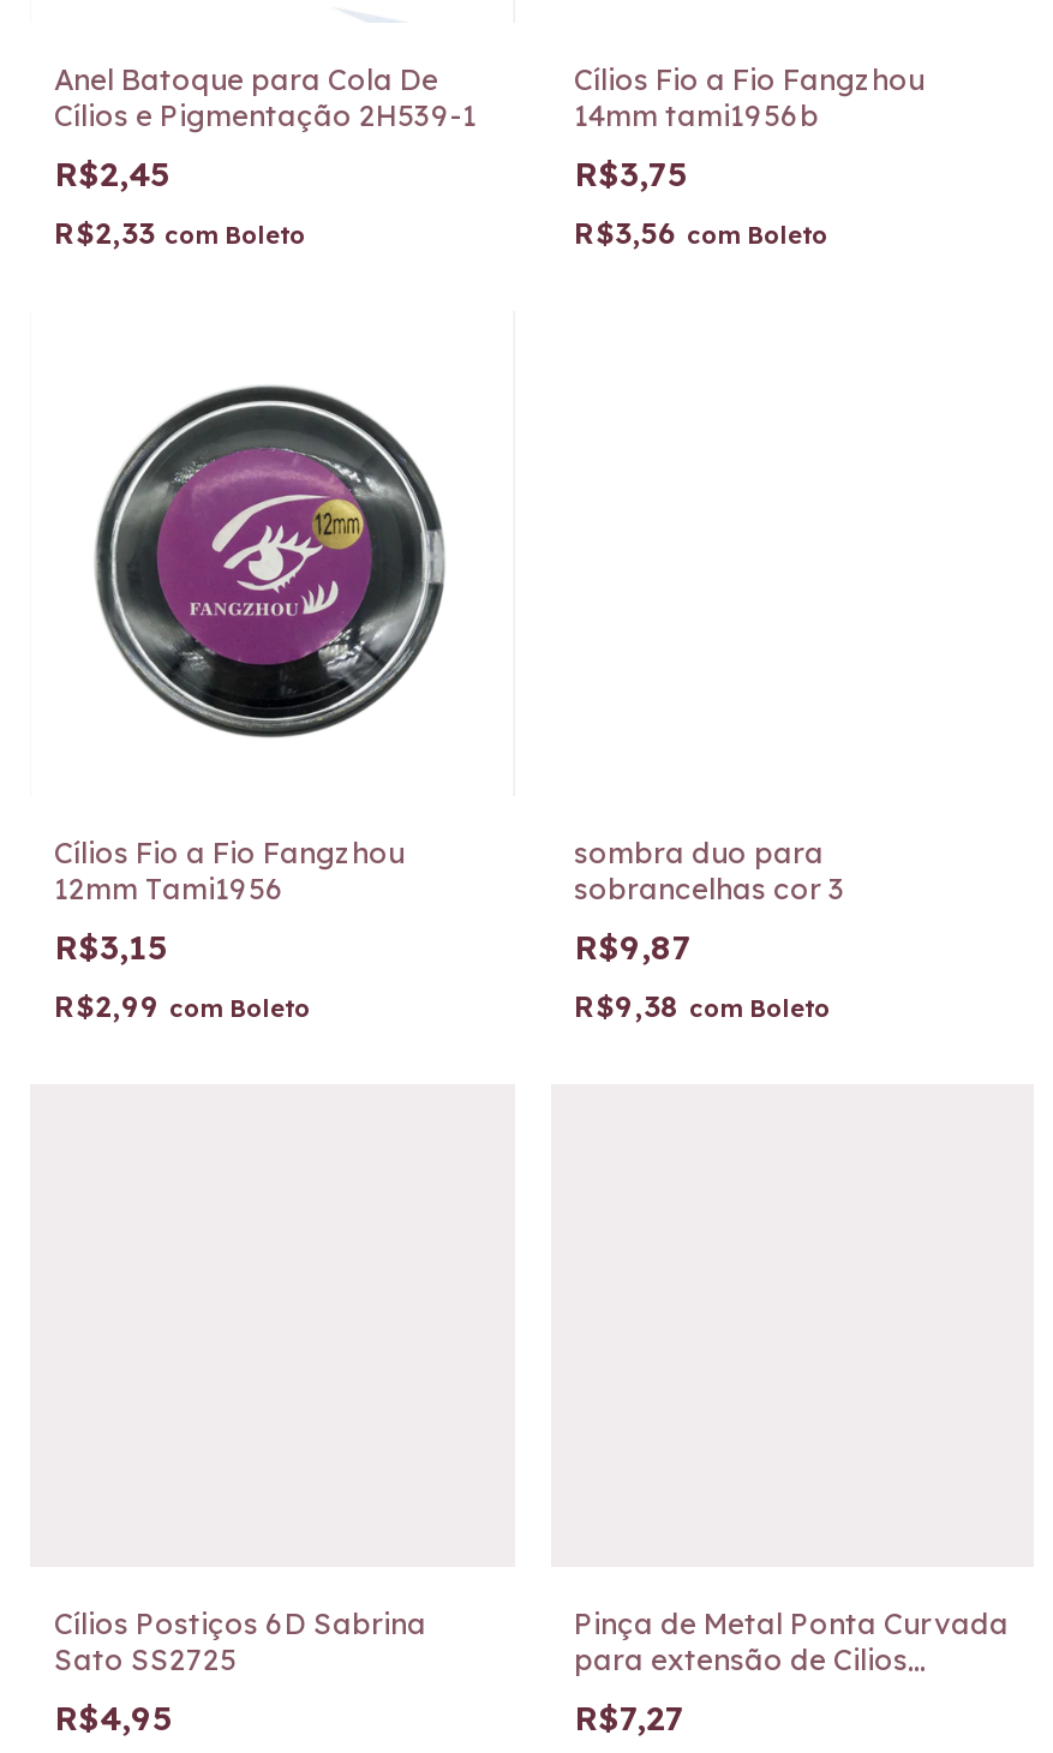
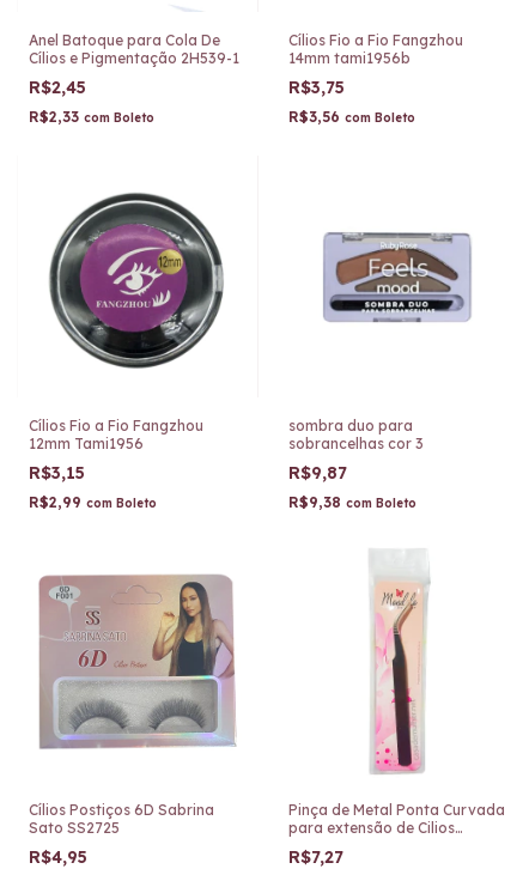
+ [image]

+ [image]

+ [image]
